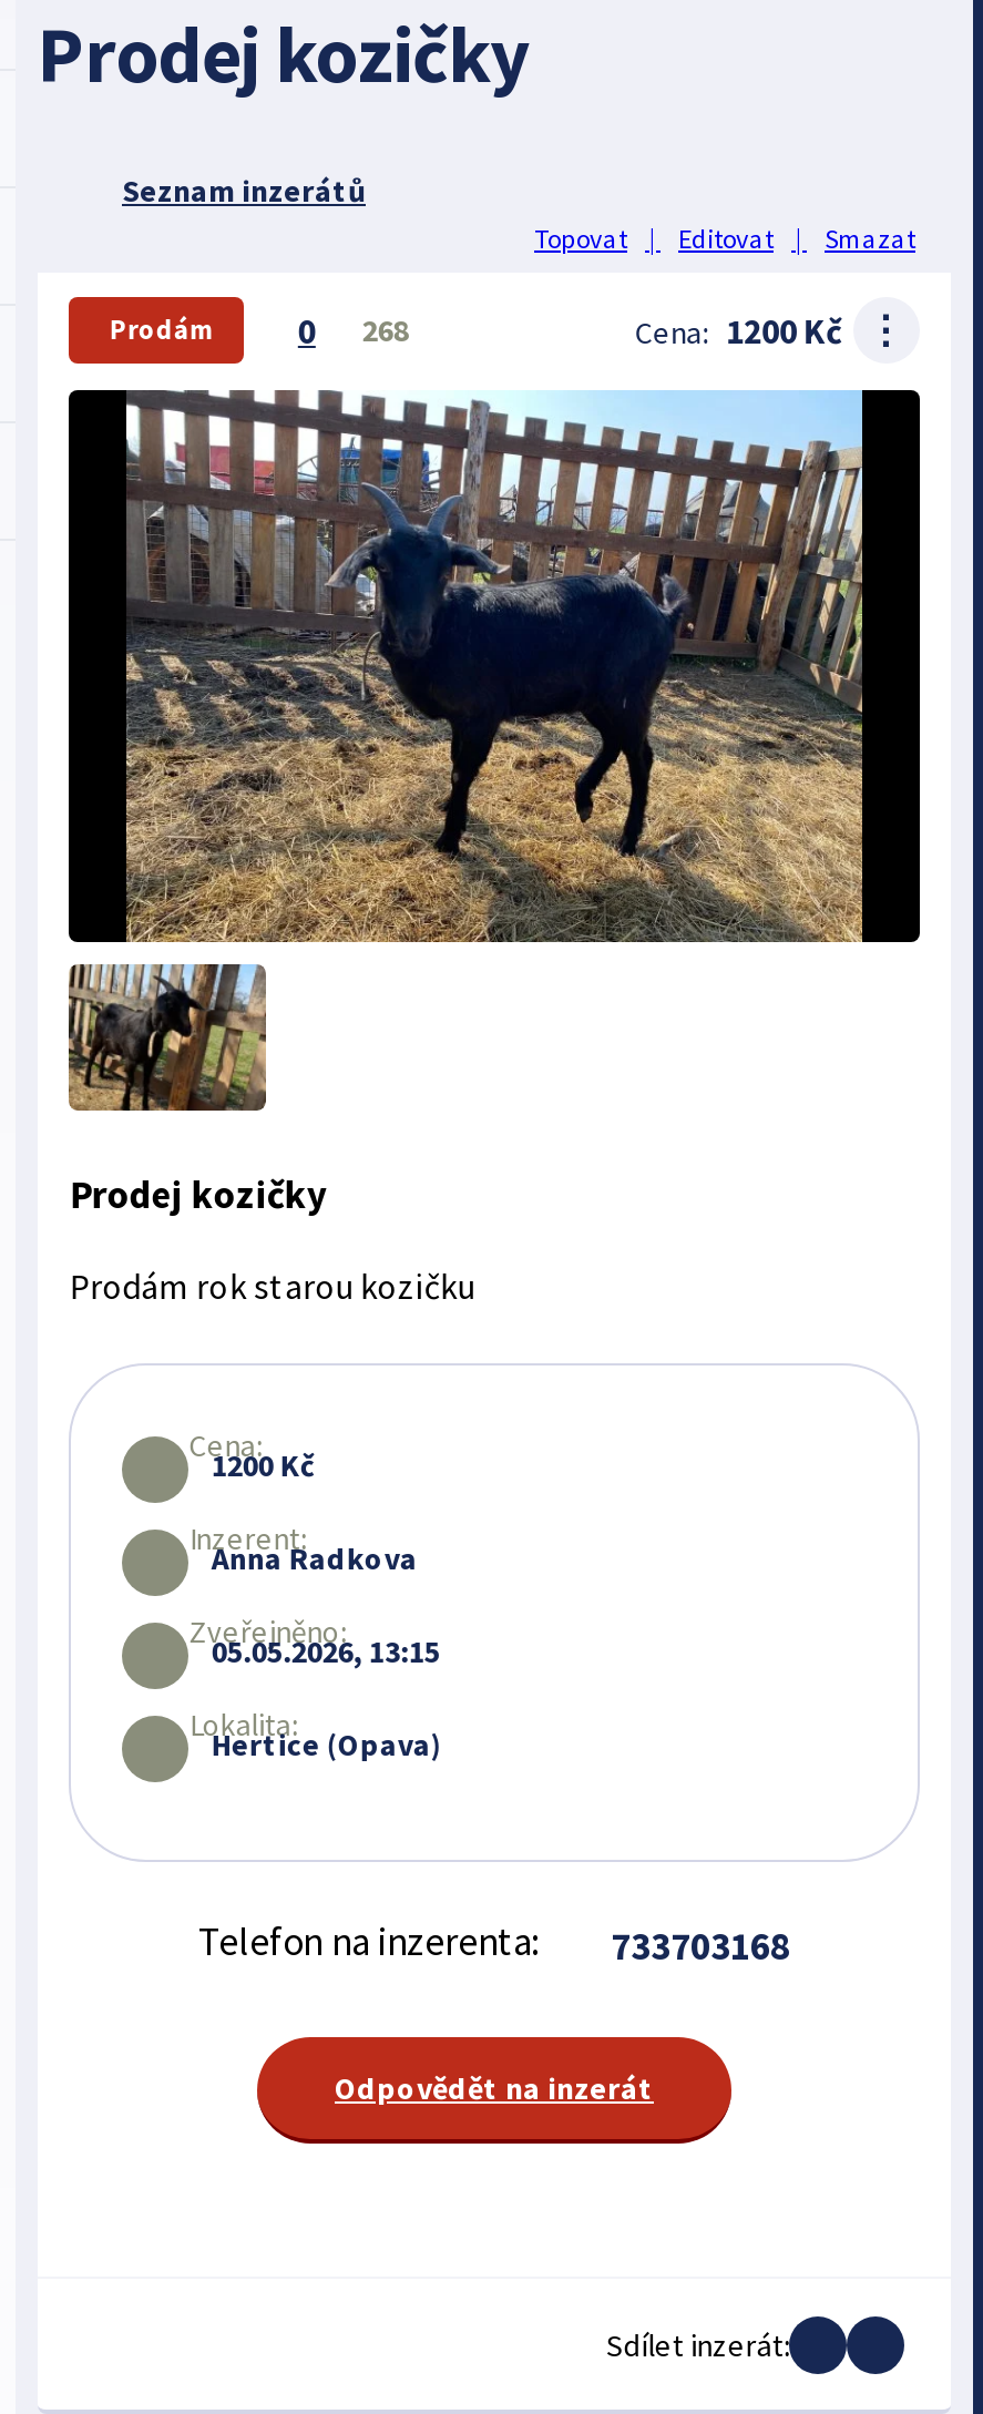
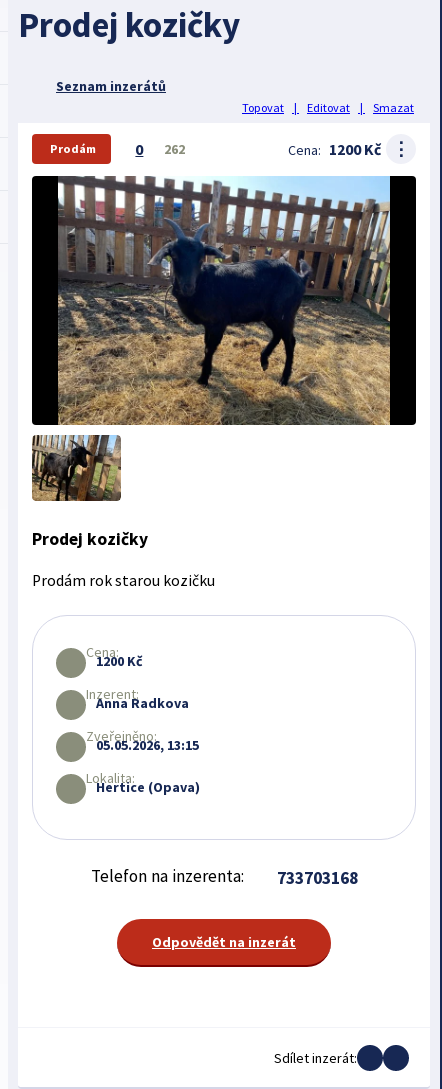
- 0 268
+ 0 262
